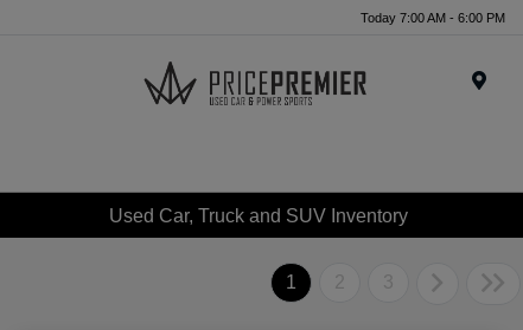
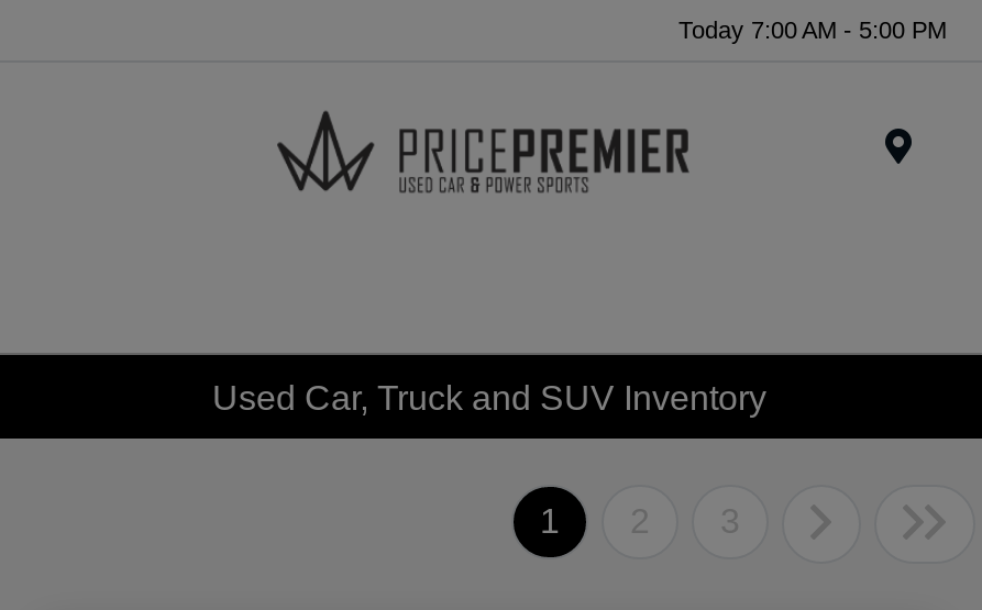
- Today 7:00 AM - 6:00 PM
+ Today 7:00 AM - 5:00 PM
